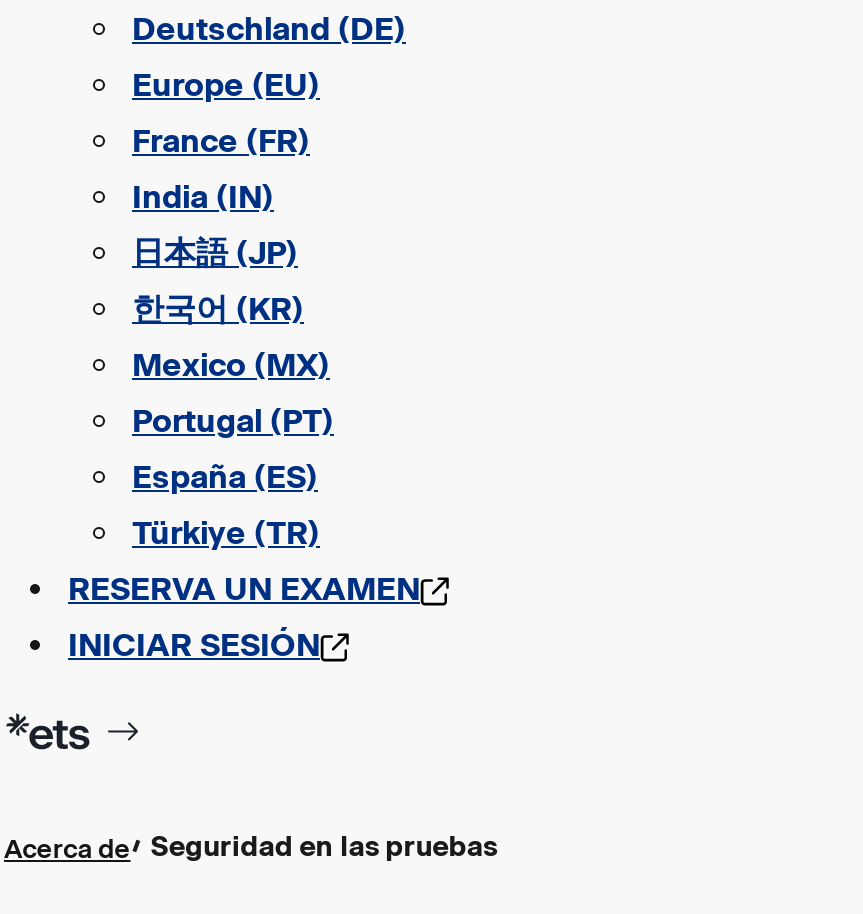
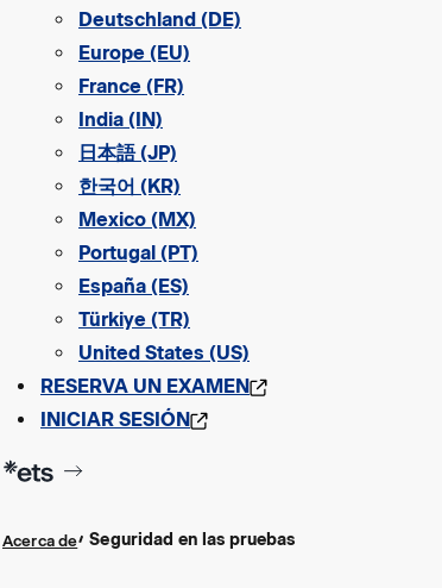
+ United States (US)
